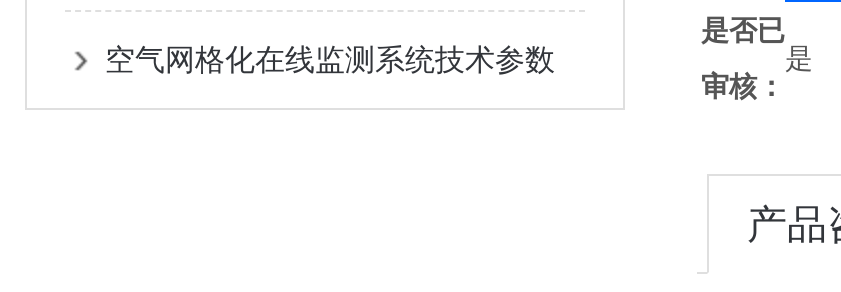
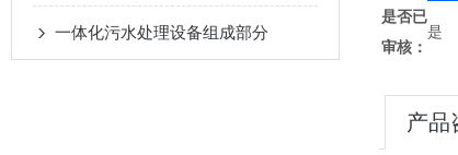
- 空气网格化在线监测系统技术参数
+ 一体化污水处理设备组成部分
